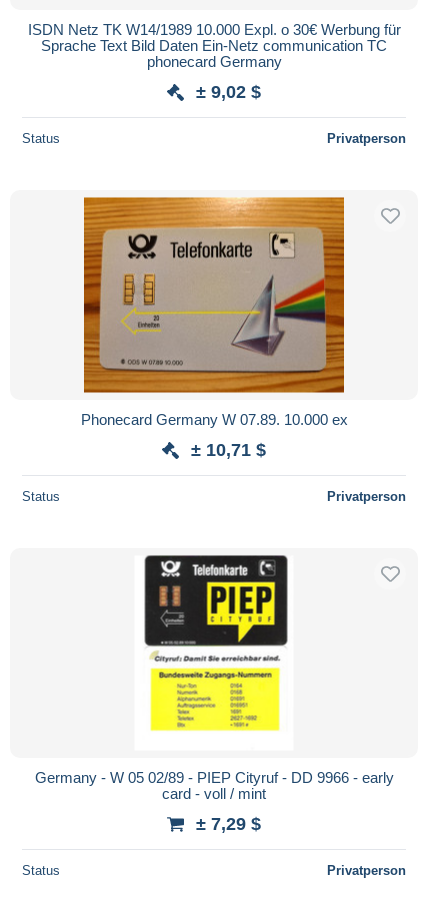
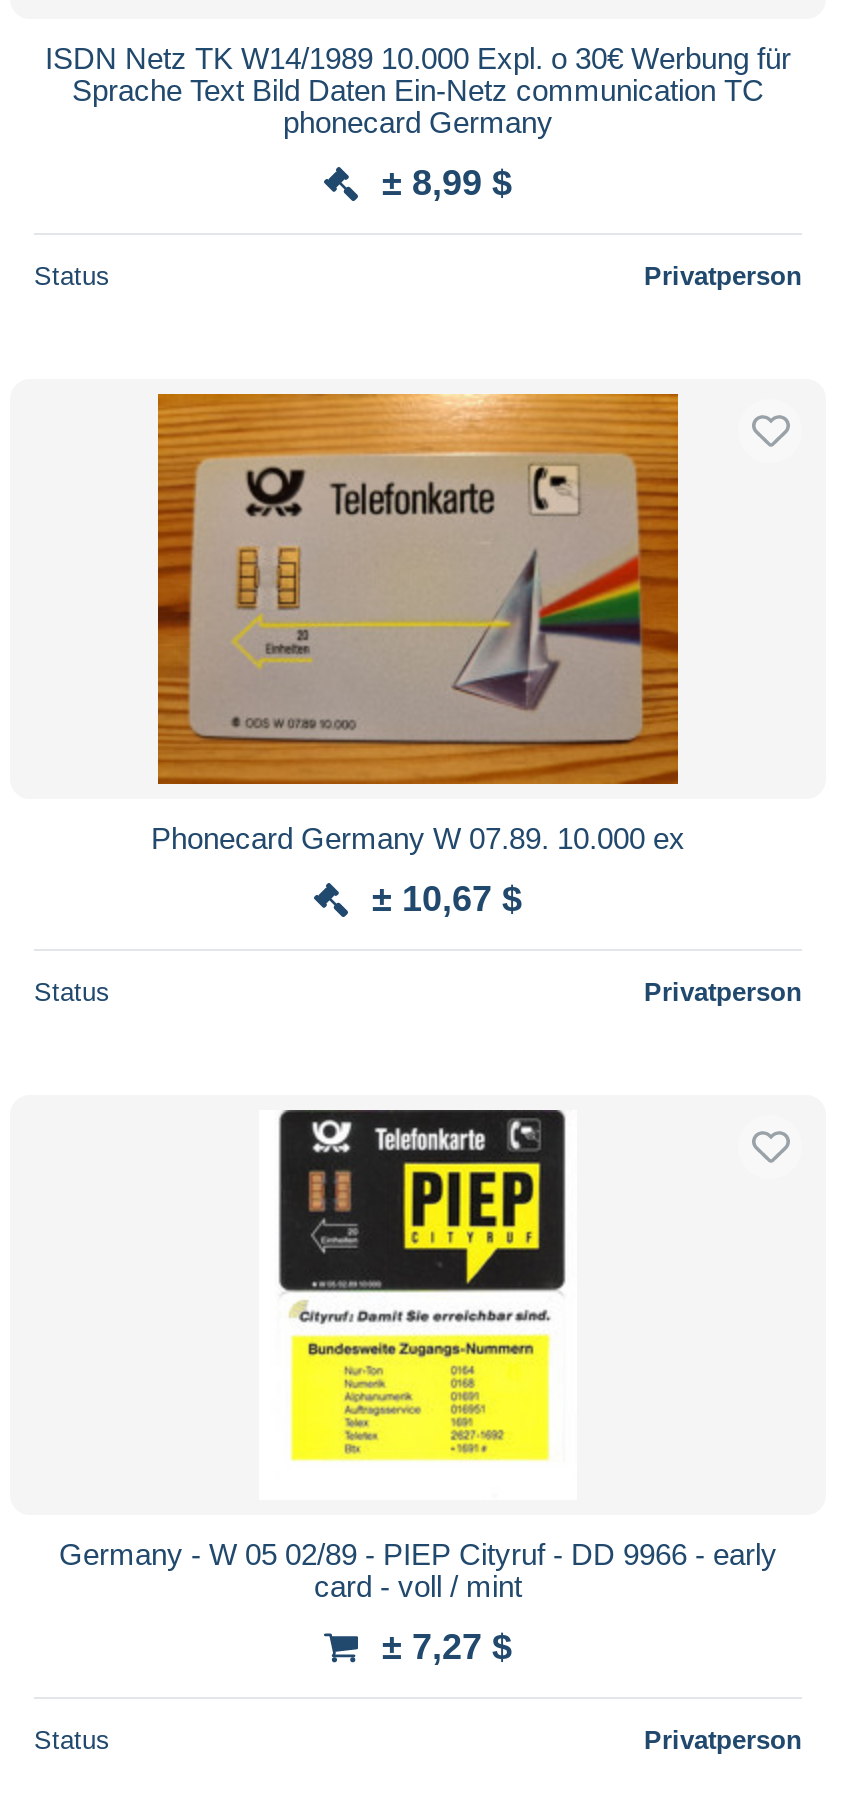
- ± 9,02 $
+ ± 8,99 $

- ± 10,71 $
+ ± 10,67 $

- ± 7,29 $
+ ± 7,27 $
